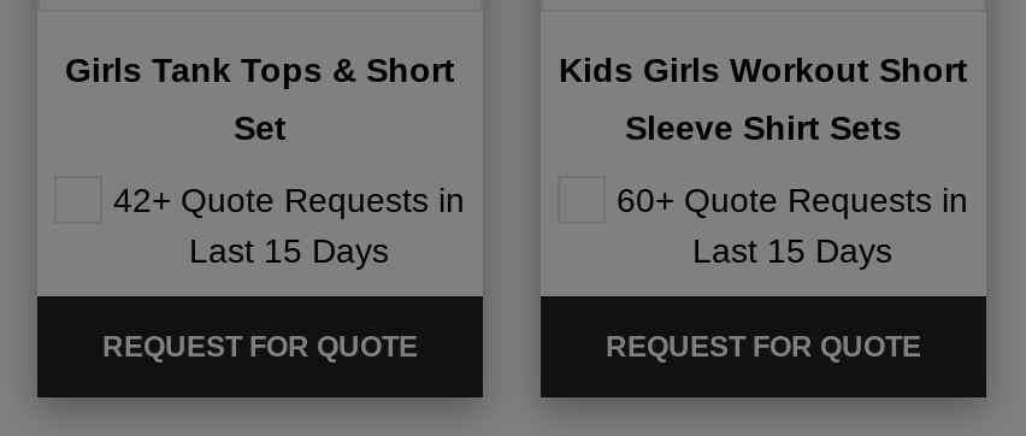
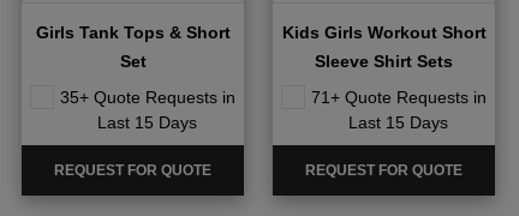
- 42+ Quote Requests in
+ 35+ Quote Requests in

- 60+ Quote Requests in
+ 71+ Quote Requests in
